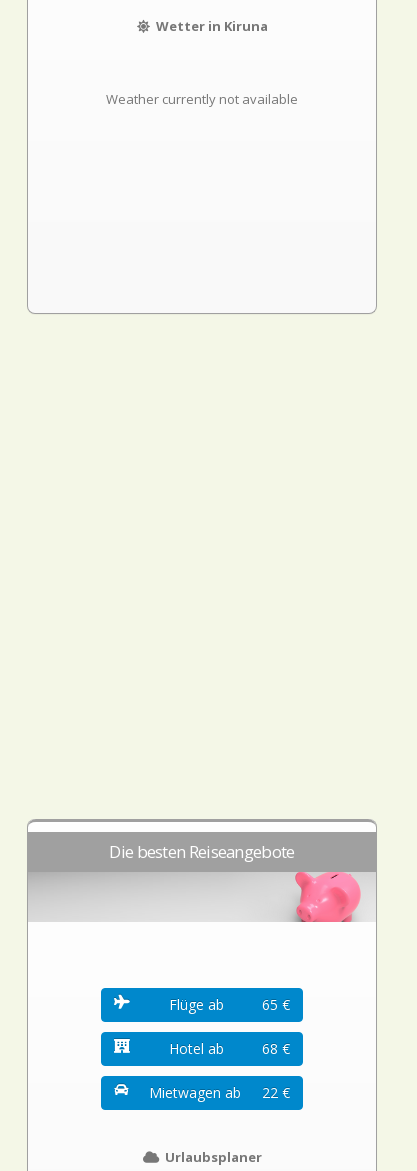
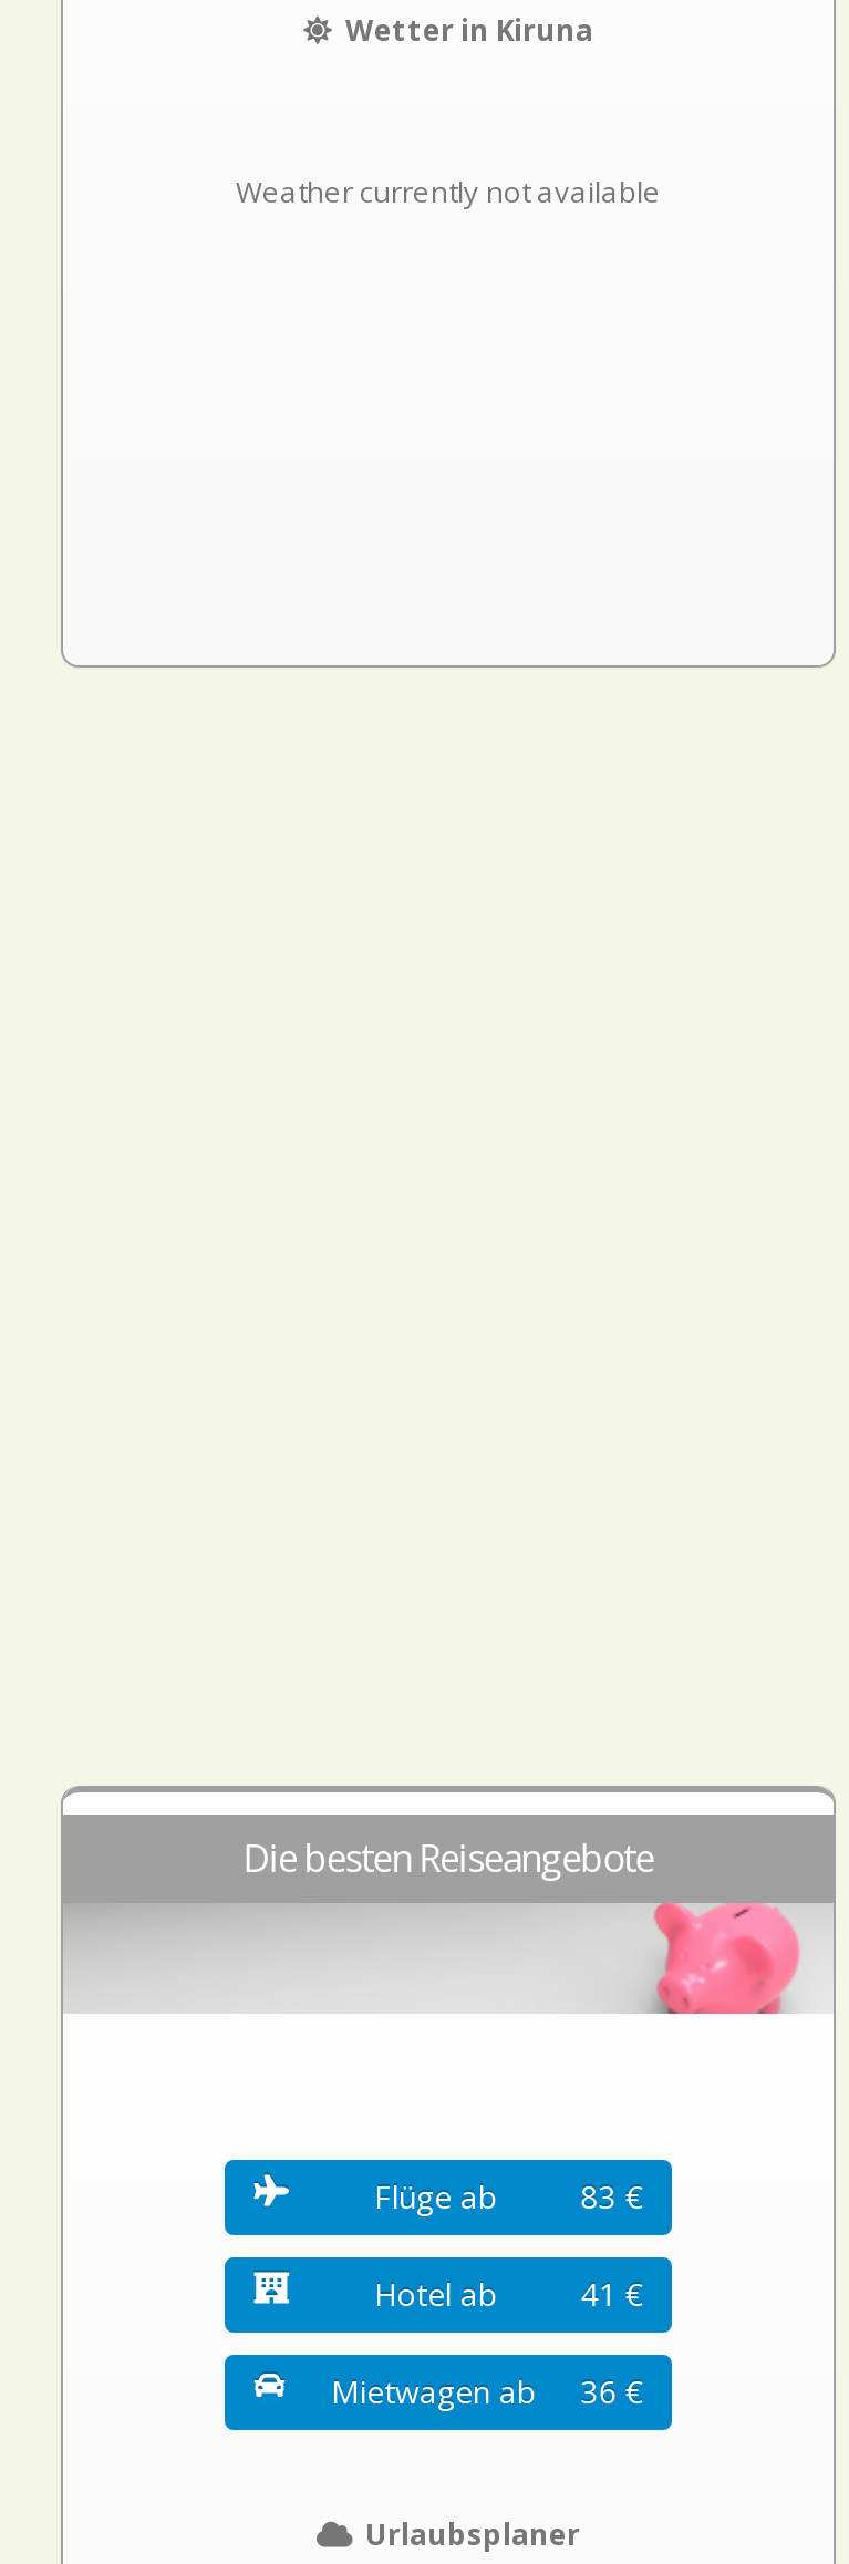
- 65 €
+ 83 €

- 68 €
+ 41 €

- Mietwagen ab 22 €
+ Mietwagen ab 36 €
